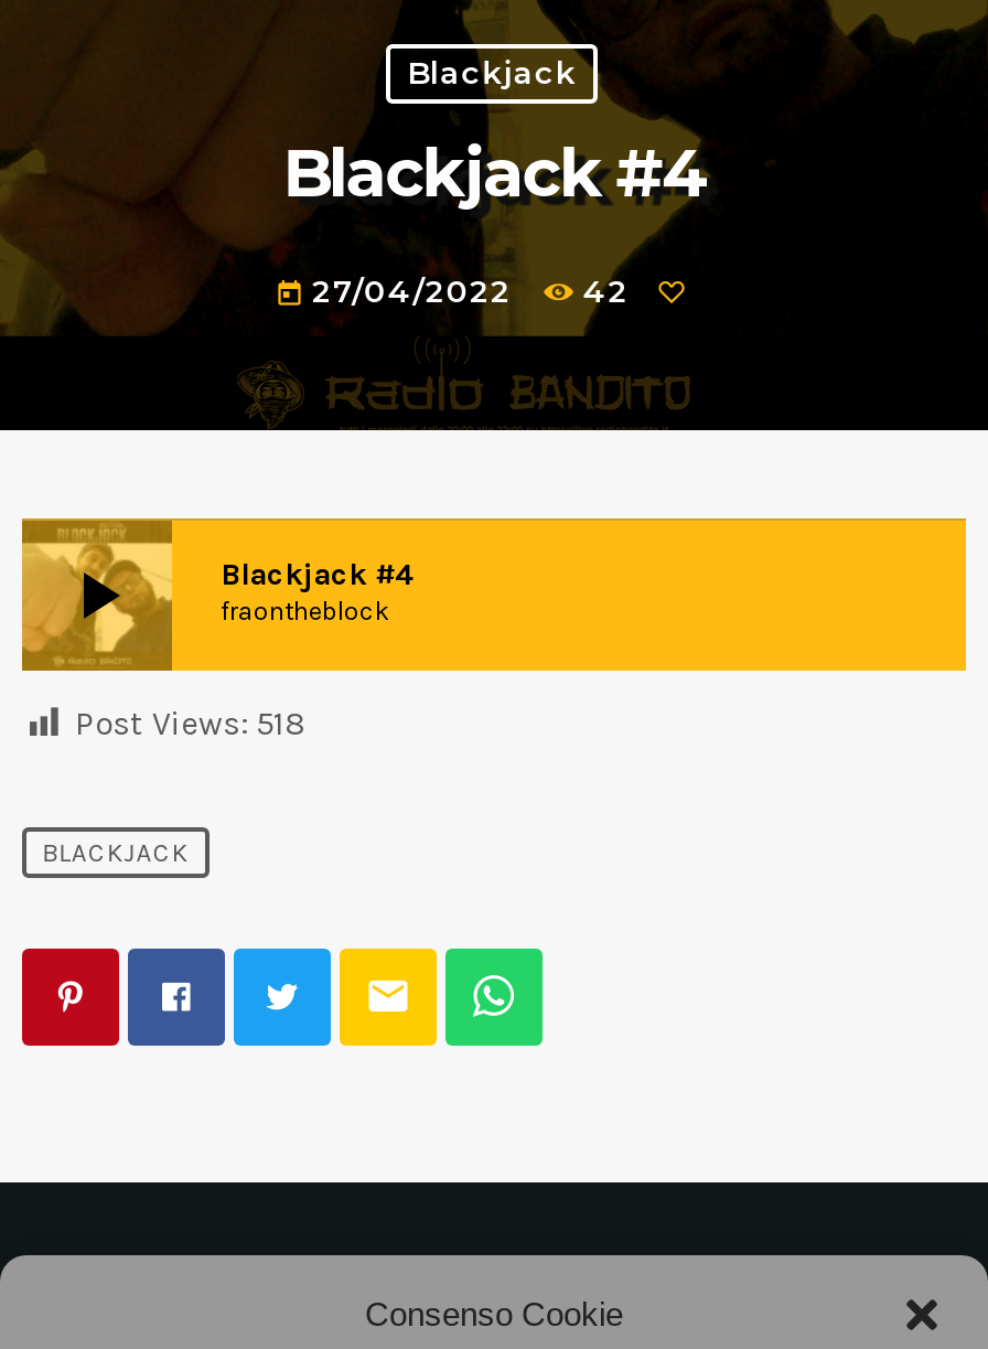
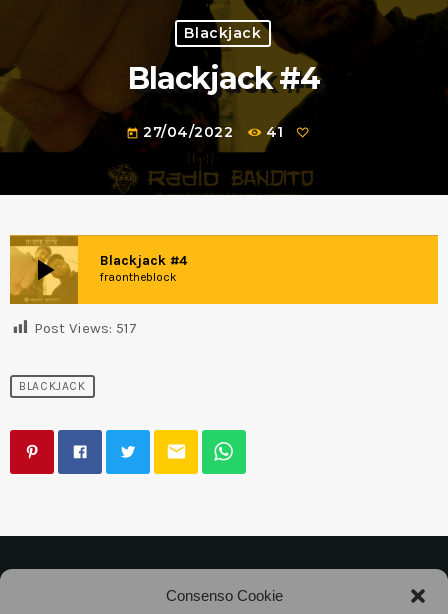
- 42
+ 41

- Post Views: 518
+ Post Views: 517
